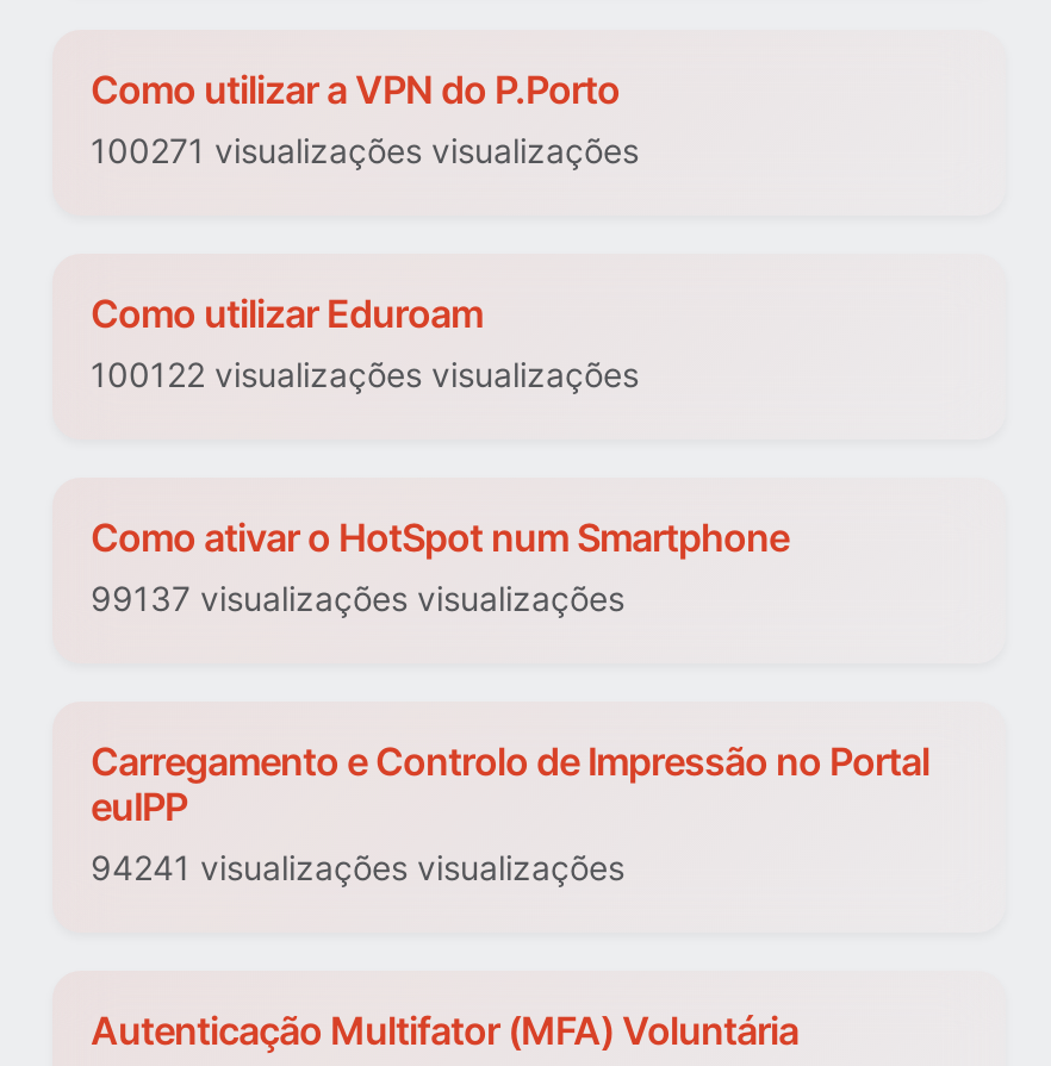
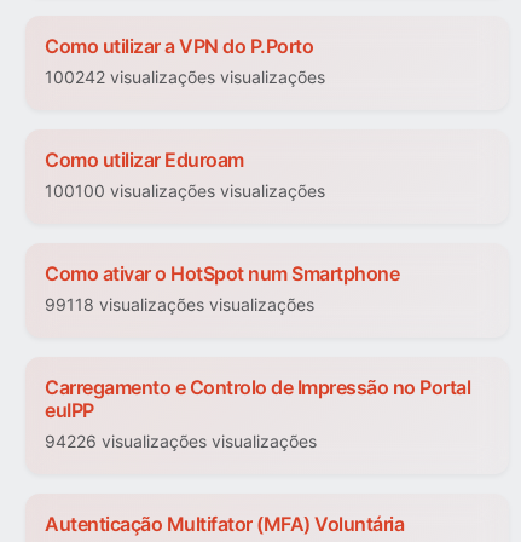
- 100271 visualizações visualizações
+ 100242 visualizações visualizações

- 100122 visualizações visualizações
+ 100100 visualizações visualizações

- 99137 visualizações visualizações
+ 99118 visualizações visualizações

- 94241 visualizações visualizações
+ 94226 visualizações visualizações
